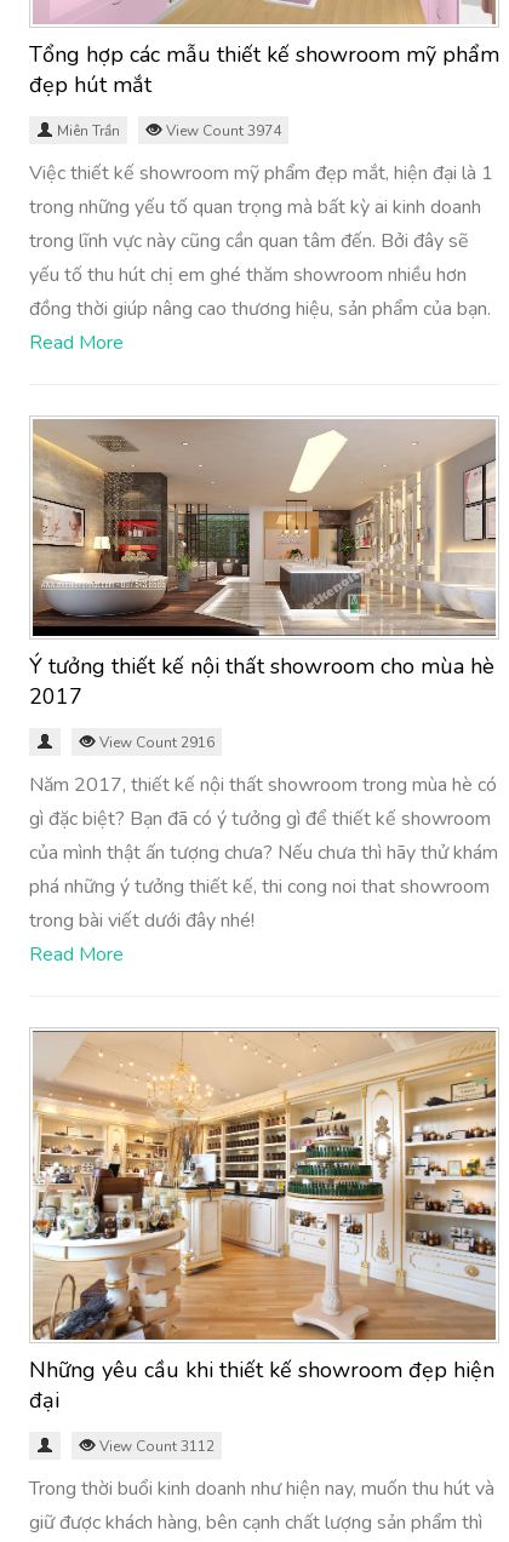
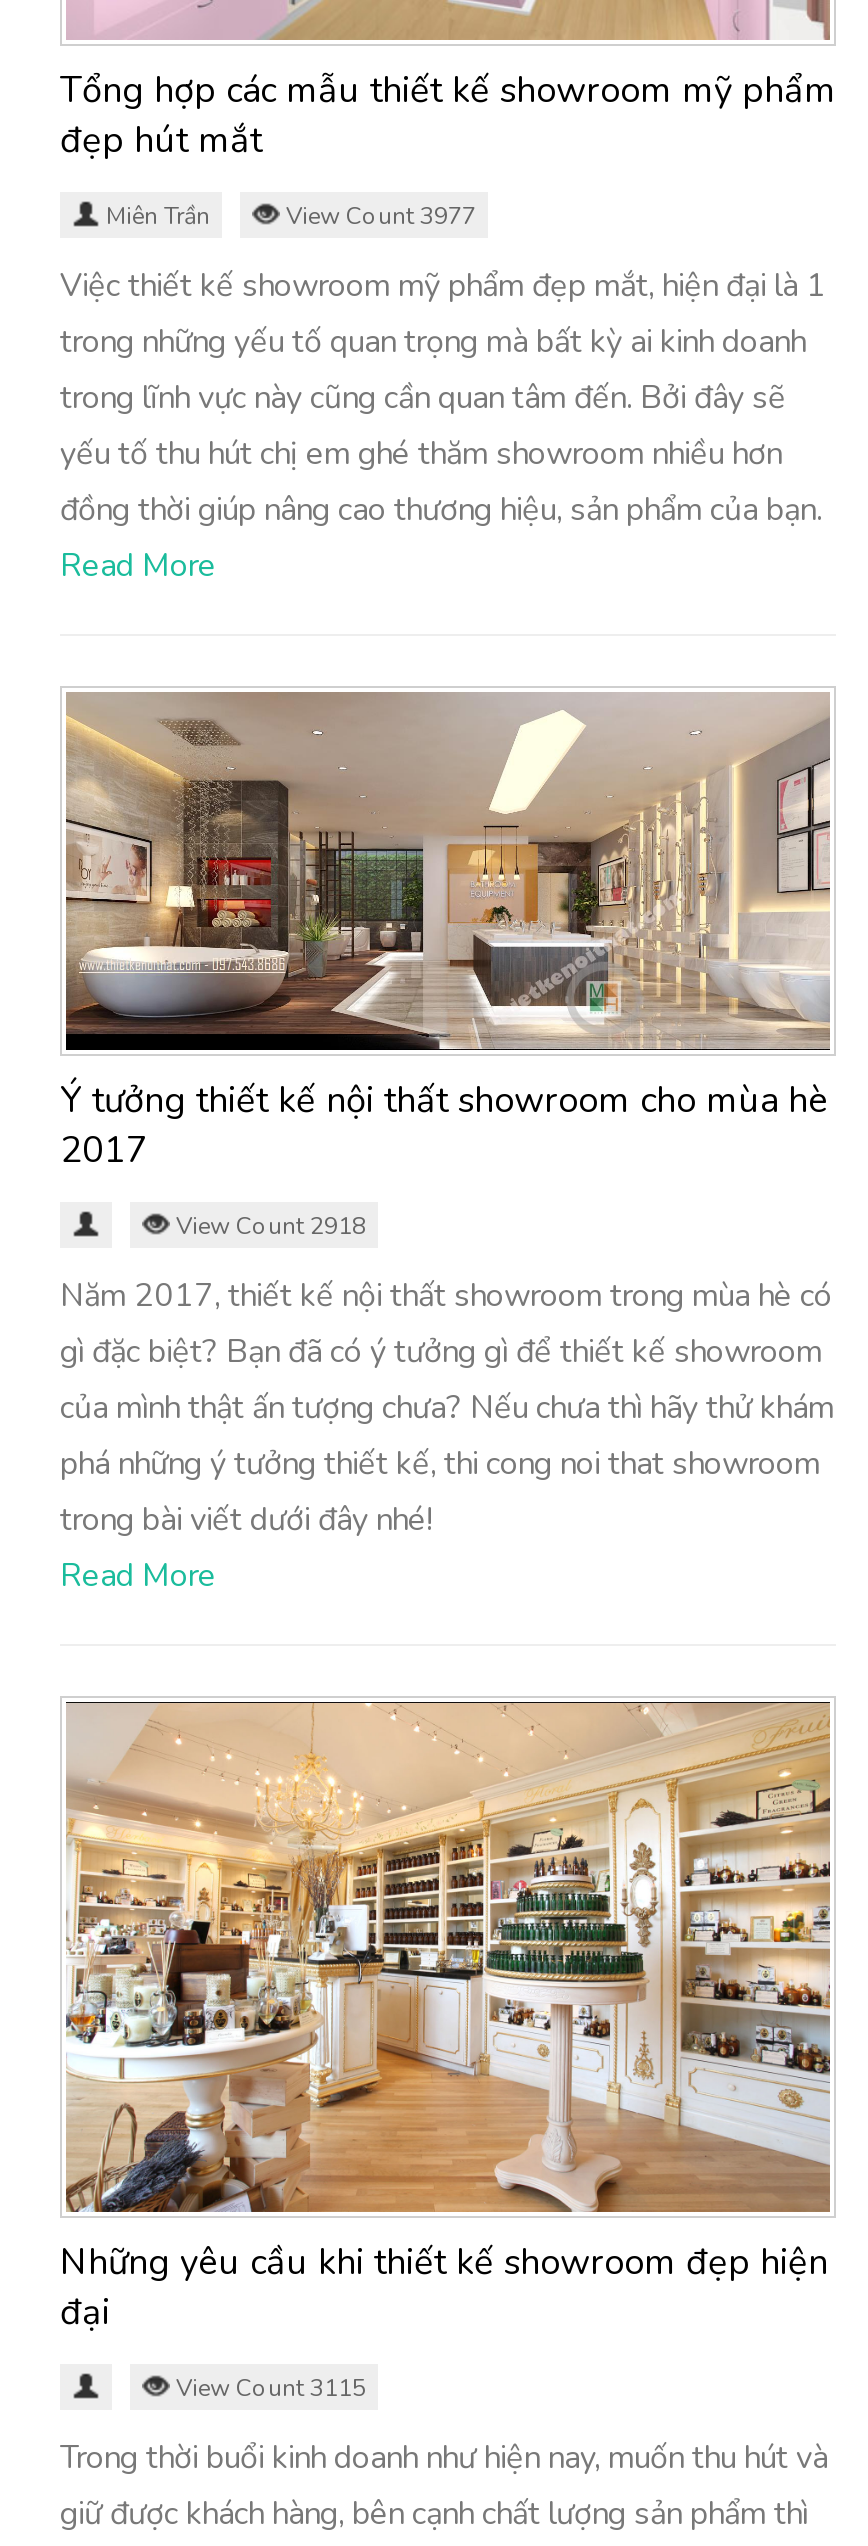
- View Count 3974
+ View Count 3977

- View Count 2916
+ View Count 2918

- View Count 3112
+ View Count 3115
